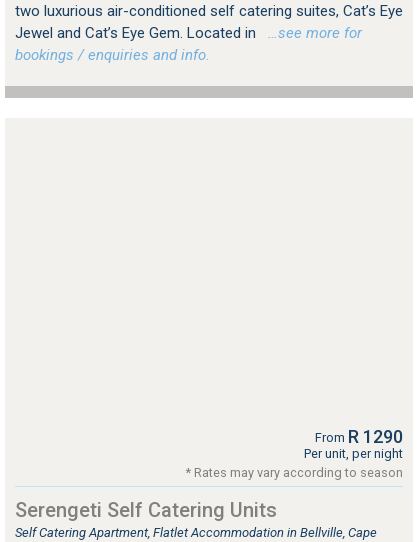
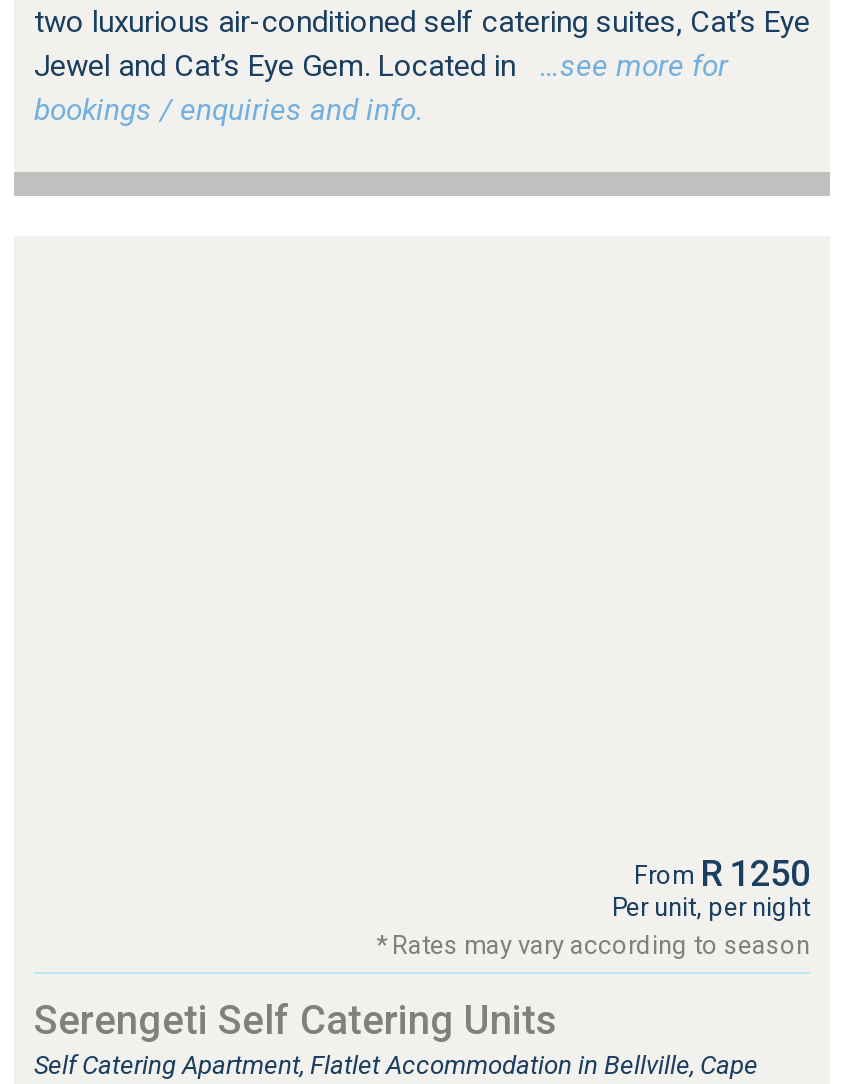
- From R 1290
+ From R 1250
